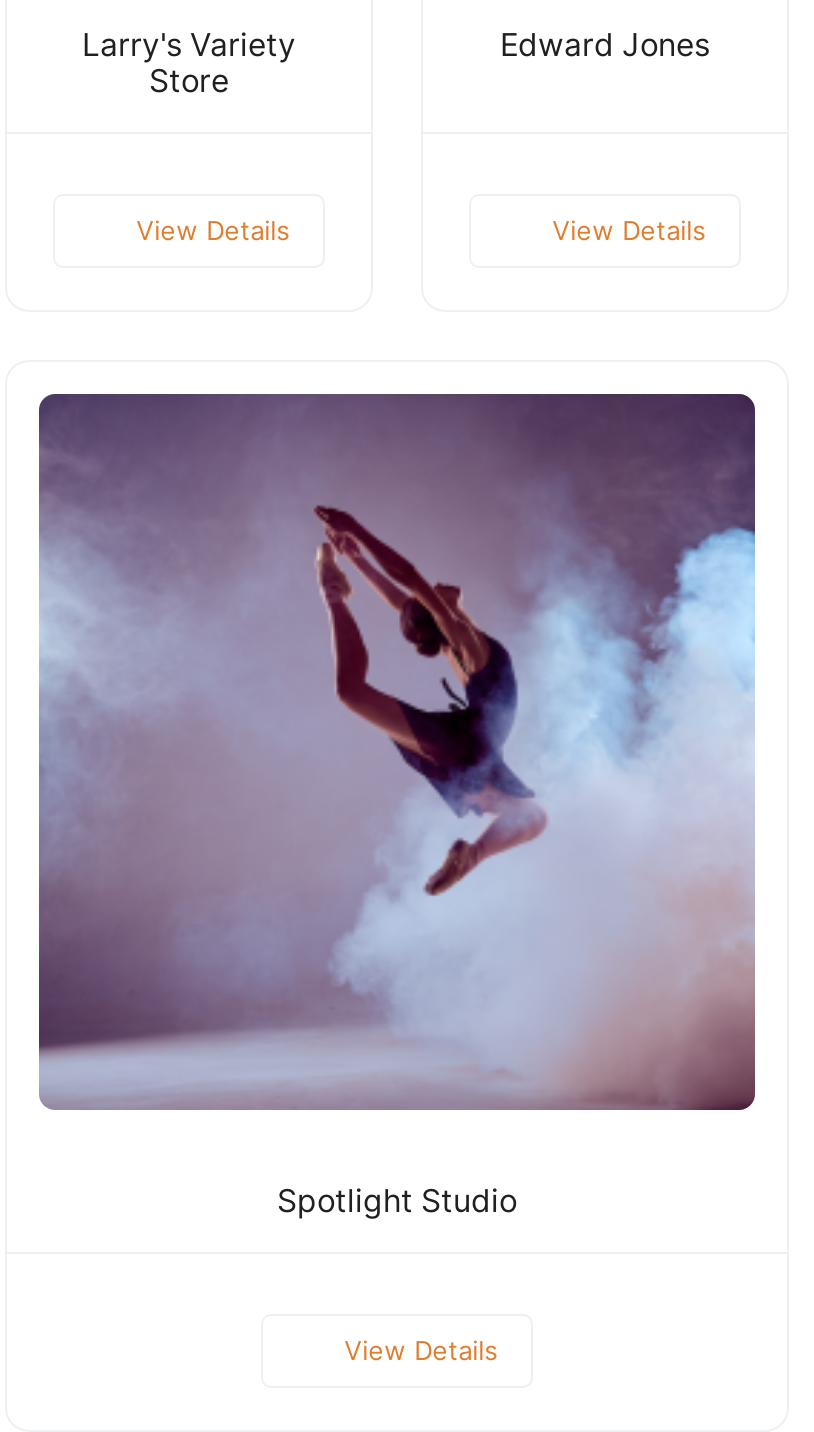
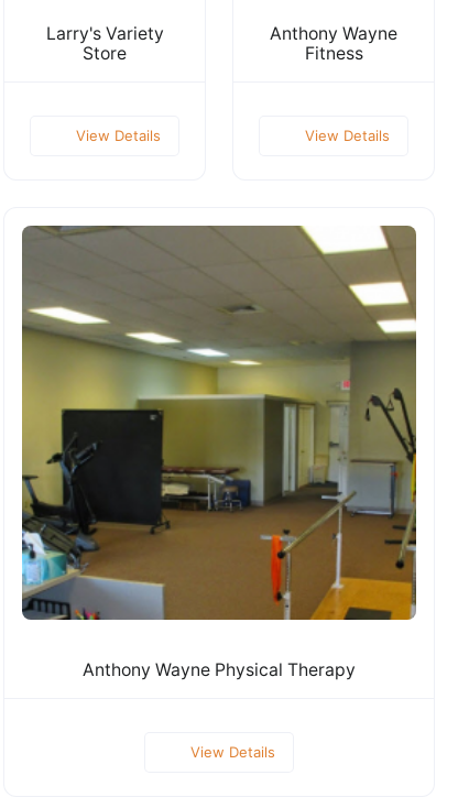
- Edward Jones
+ Anthony Wayne
+ Fitness

- [image]
- Spotlight Studio
+ [image]
+ Anthony Wayne Physical Therapy
